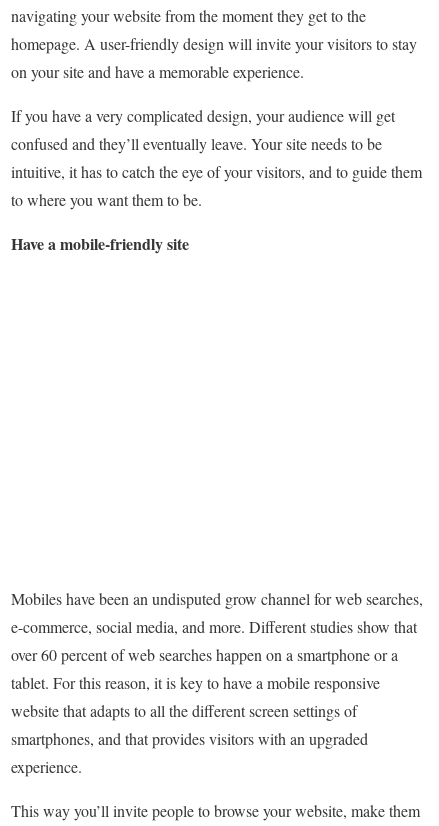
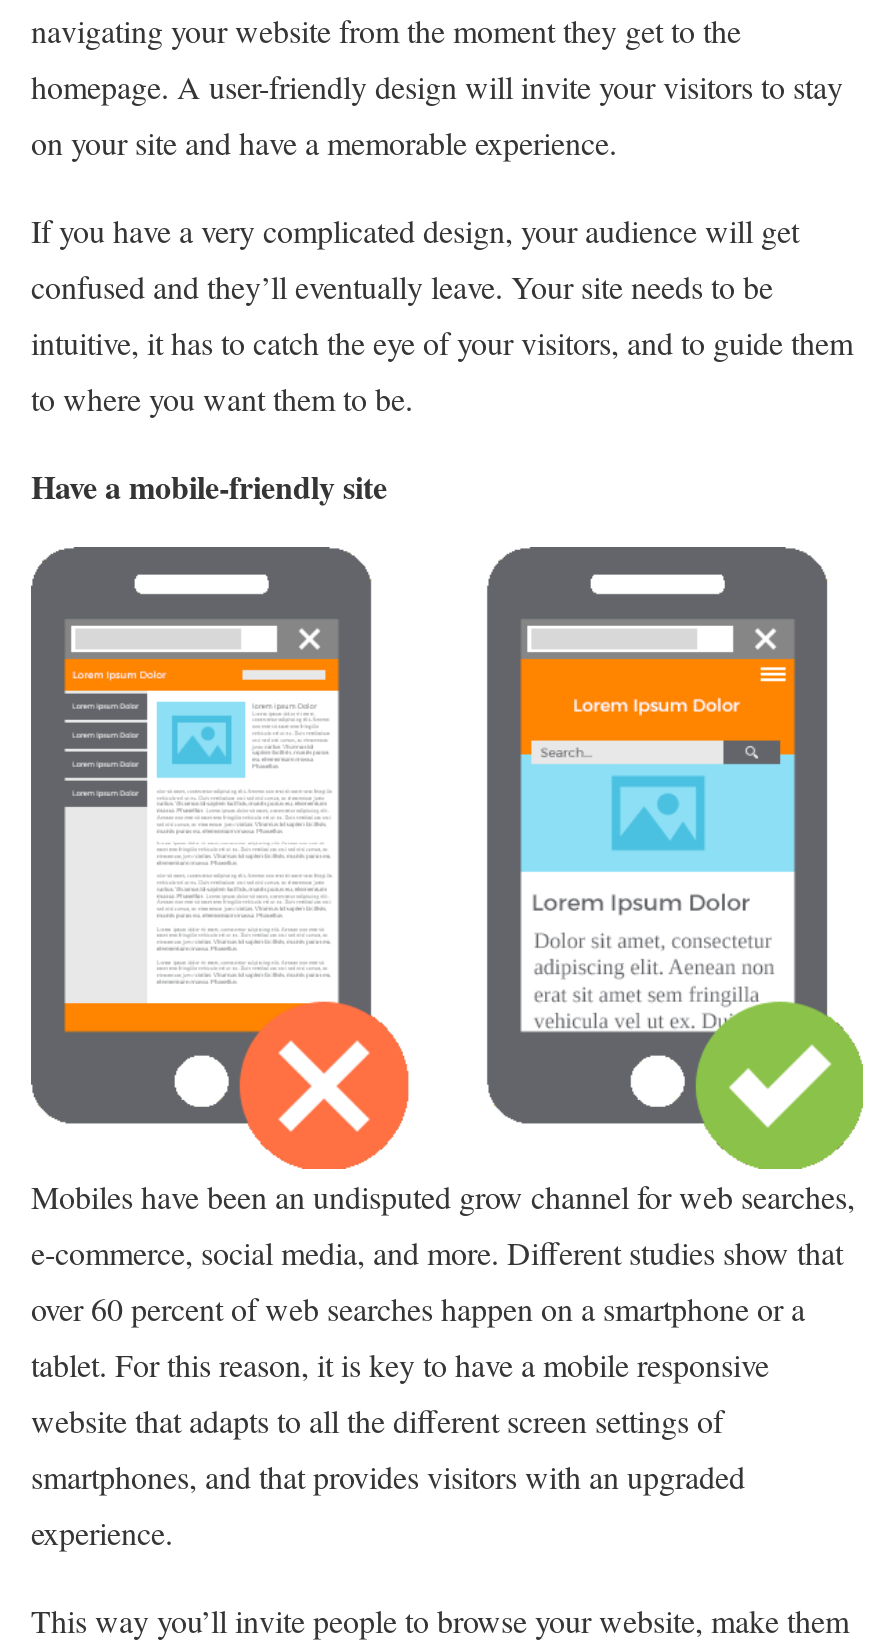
+ [image]

+ [image]
